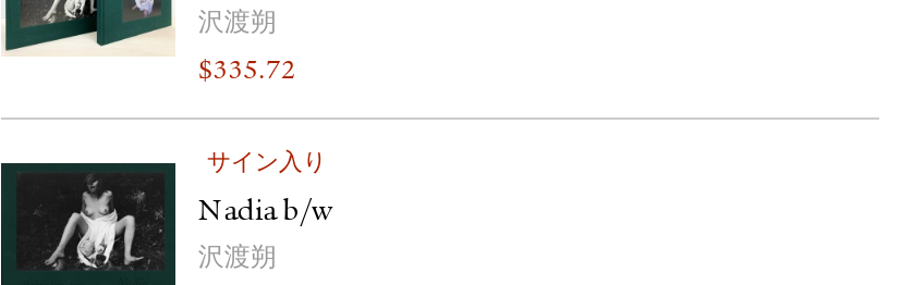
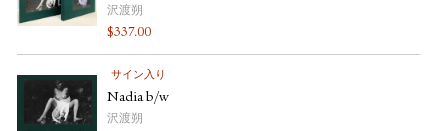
- $335.72
+ $337.00
